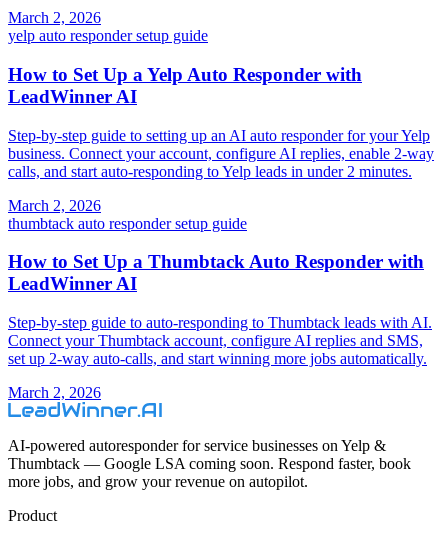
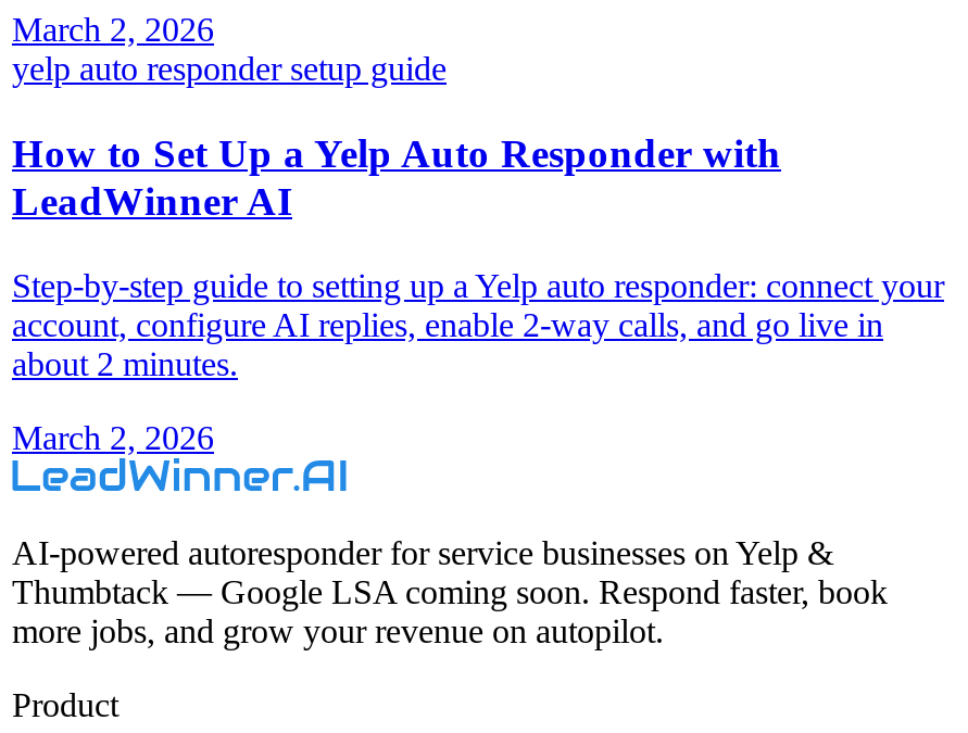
- Step-by-step guide to setting up an AI auto responder for your Yelp
- business. Connect your account, configure AI replies, enable 2-way
- calls, and start auto-responding to Yelp leads in under 2 minutes.
- March 2, 2026
- thumbtack auto responder setup guide
- How to Set Up a Thumbtack Auto Responder with
- LeadWinner AI
- Step-by-step guide to auto-responding to Thumbtack leads with AI.
- Connect your Thumbtack account, configure AI replies and SMS,
- set up 2-way auto-calls, and start winning more jobs automatically.
+ Step-by-step guide to setting up a Yelp auto responder: connect your
+ account, configure AI replies, enable 2-way calls, and go live in
+ about 2 minutes.
